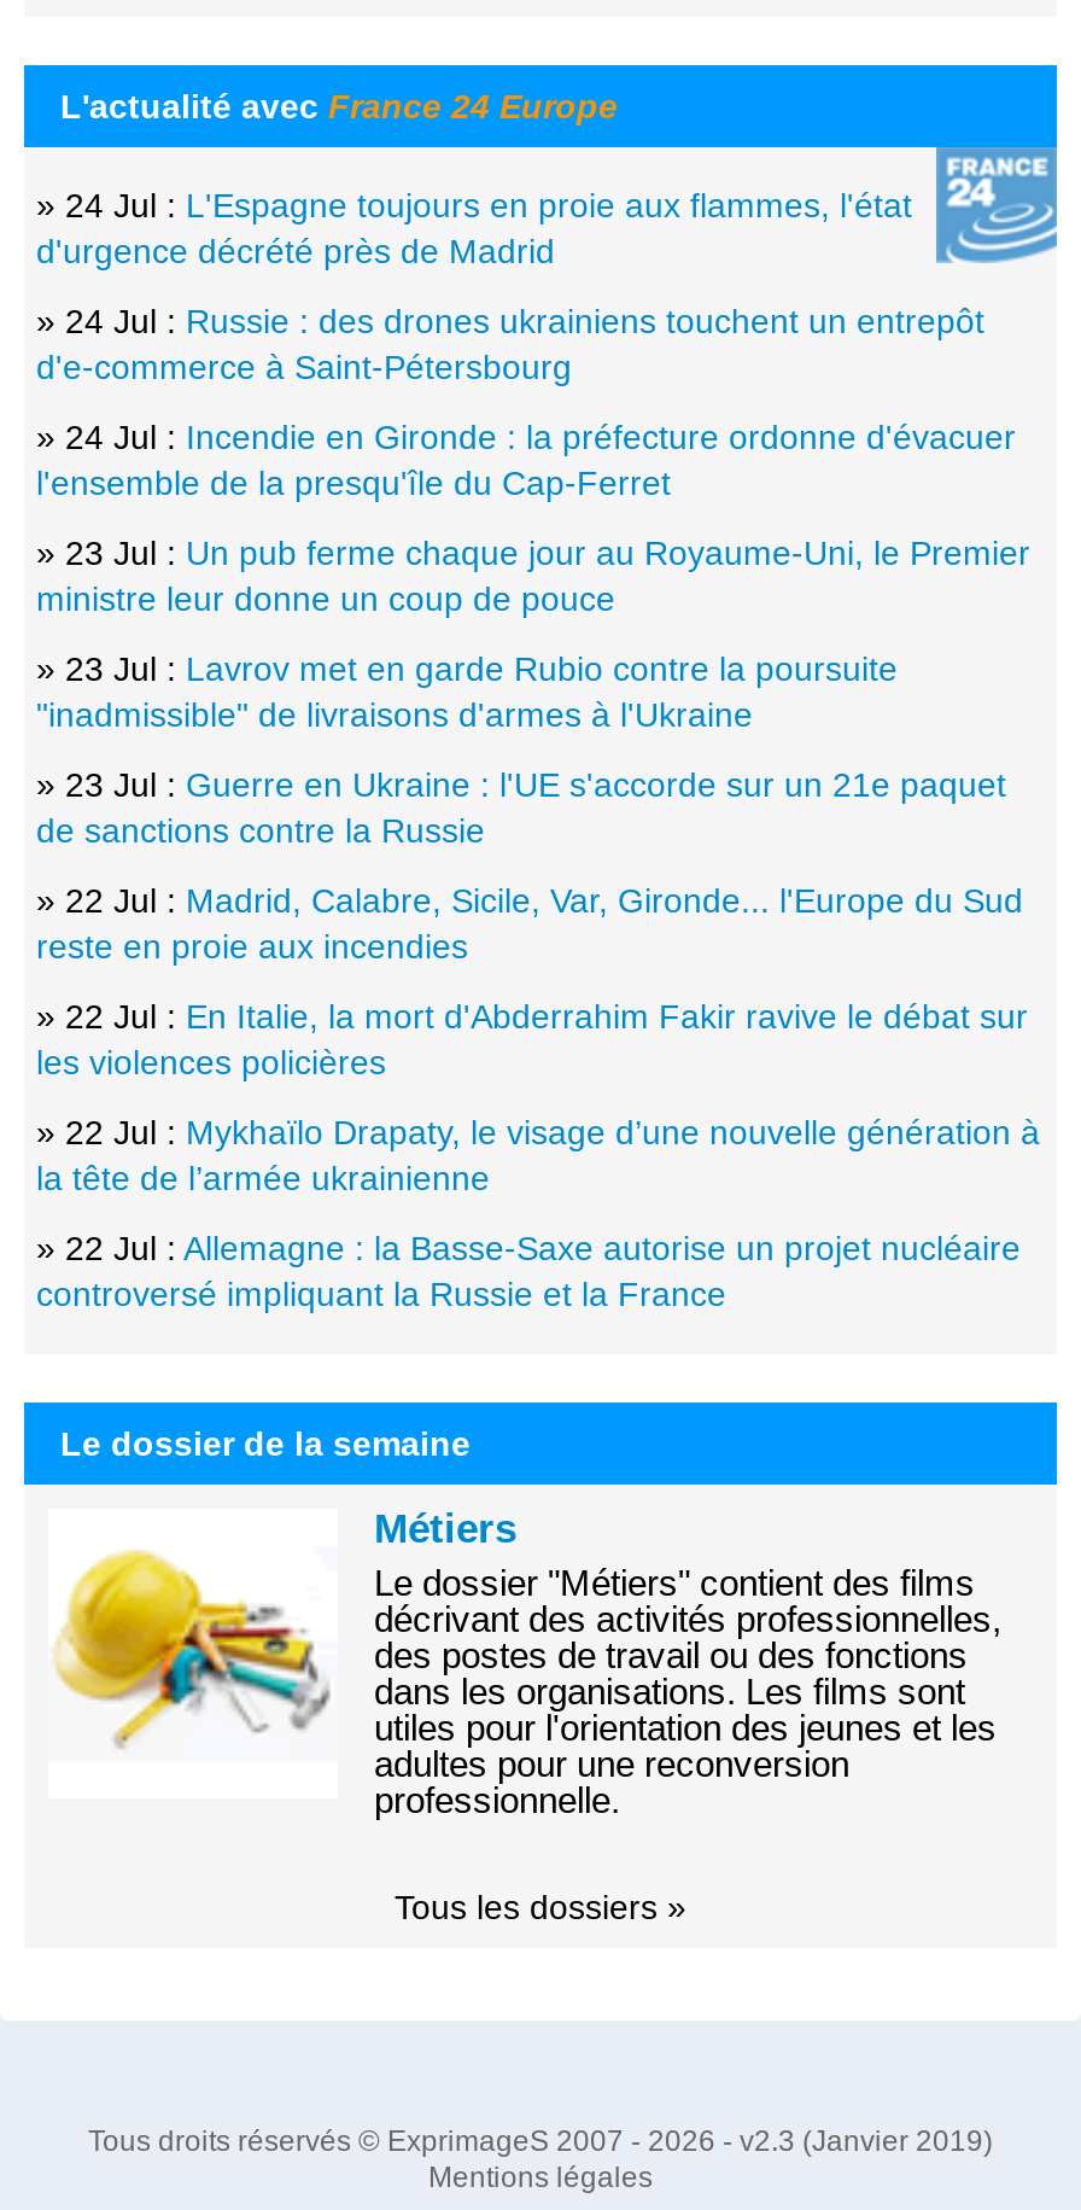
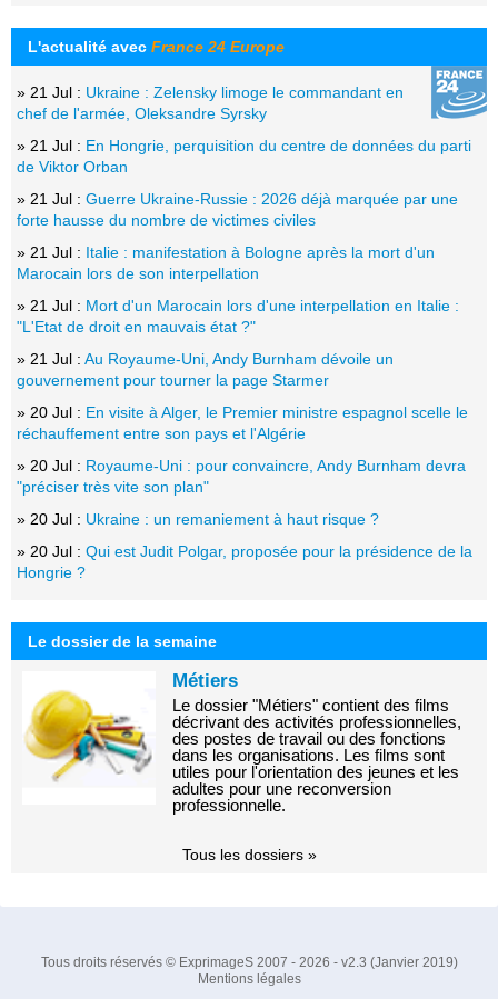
- » 24 Jul : L'Espagne toujours en proie aux flammes, l'état
- d'urgence décrété près de Madrid
+ » 21 Jul : Ukraine : Zelensky limoge le commandant en
+ chef de l'armée, Oleksandre Syrsky

- » 24 Jul : Russie : des drones ukrainiens touchent un entrepôt
- d'e-commerce à Saint-Pétersbourg
+ » 21 Jul : En Hongrie, perquisition du centre de données du parti
+ de Viktor Orban

- » 24 Jul : Incendie en Gironde : la préfecture ordonne d'évacuer
- l'ensemble de la presqu'île du Cap-Ferret
+ » 21 Jul : Guerre Ukraine-Russie : 2026 déjà marquée par une
+ forte hausse du nombre de victimes civiles

- » 23 Jul : Un pub ferme chaque jour au Royaume-Uni, le Premier
- ministre leur donne un coup de pouce
+ » 21 Jul : Italie : manifestation à Bologne après la mort d'un
+ Marocain lors de son interpellation

- » 23 Jul : Lavrov met en garde Rubio contre la poursuite
- "inadmissible" de livraisons d'armes à l'Ukraine
+ » 21 Jul : Mort d'un Marocain lors d'une interpellation en Italie :
+ "L'Etat de droit en mauvais état ?"

- » 23 Jul : Guerre en Ukraine : l'UE s'accorde sur un 21e paquet
- de sanctions contre la Russie
+ » 21 Jul : Au Royaume-Uni, Andy Burnham dévoile un
+ gouvernement pour tourner la page Starmer

- » 22 Jul : Madrid, Calabre, Sicile, Var, Gironde... l'Europe du Sud
- reste en proie aux incendies
+ » 20 Jul : En visite à Alger, le Premier ministre espagnol scelle le
+ réchauffement entre son pays et l'Algérie

- » 22 Jul : En Italie, la mort d'Abderrahim Fakir ravive le débat sur
- les violences policières
+ » 20 Jul : Royaume-Uni : pour convaincre, Andy Burnham devra
+ "préciser très vite son plan"

- » 22 Jul : Mykhaïlo Drapaty, le visage d’une nouvelle génération à
- la tête de l’armée ukrainienne
+ » 20 Jul : Ukraine : un remaniement à haut risque ?

- » 22 Jul : Allemagne : la Basse-Saxe autorise un projet nucléaire
- controversé impliquant la Russie et la France
+ » 20 Jul : Qui est Judit Polgar, proposée pour la présidence de la
+ Hongrie ?
